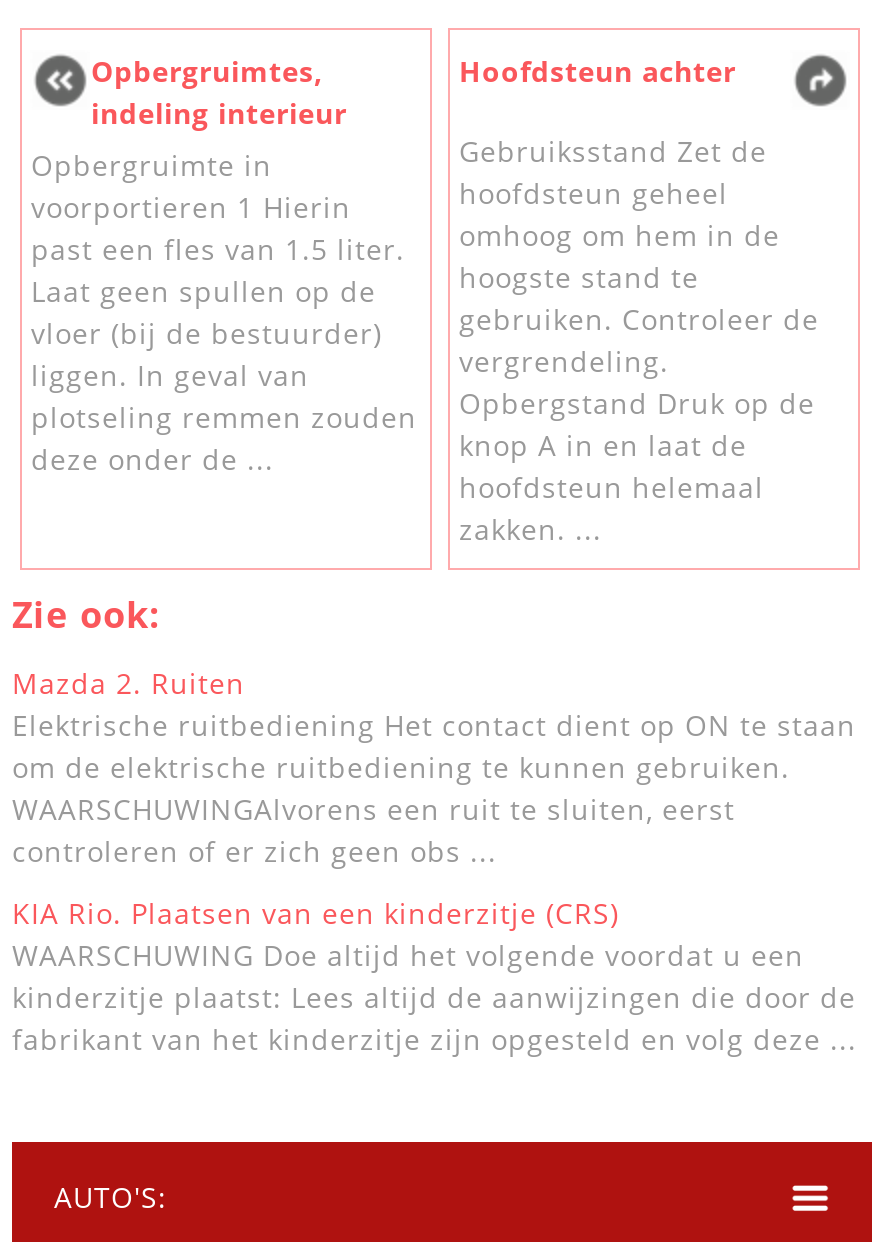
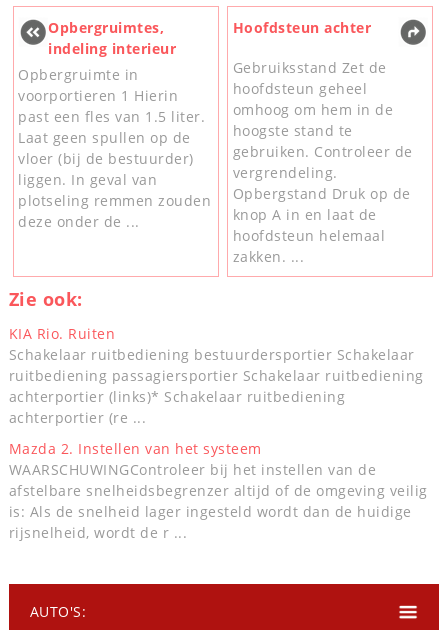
- Mazda 2. Ruiten
- Elektrische ruitbediening Het contact dient op ON te staan
- om de elektrische ruitbediening te kunnen gebruiken.
- WAARSCHUWINGAlvorens een ruit te sluiten, eerst
- controleren of er zich geen obs ...
+ KIA Rio. Ruiten
+ Schakelaar ruitbediening bestuurdersportier Schakelaar
+ ruitbediening passagiersportier Schakelaar ruitbediening
+ achterportier (links)* Schakelaar ruitbediening
+ achterportier (re ...

- KIA Rio. Plaatsen van een kinderzitje (CRS)
- WAARSCHUWING Doe altijd het volgende voordat u een
- kinderzitje plaatst: Lees altijd de aanwijzingen die door de
- fabrikant van het kinderzitje zijn opgesteld en volg deze ...
+ Mazda 2. Instellen van het systeem
+ WAARSCHUWINGControleer bij het instellen van de
+ afstelbare snelheidsbegrenzer altijd of de omgeving veilig
+ is: Als de snelheid lager ingesteld wordt dan de huidige
+ rijsnelheid, wordt de r ...
